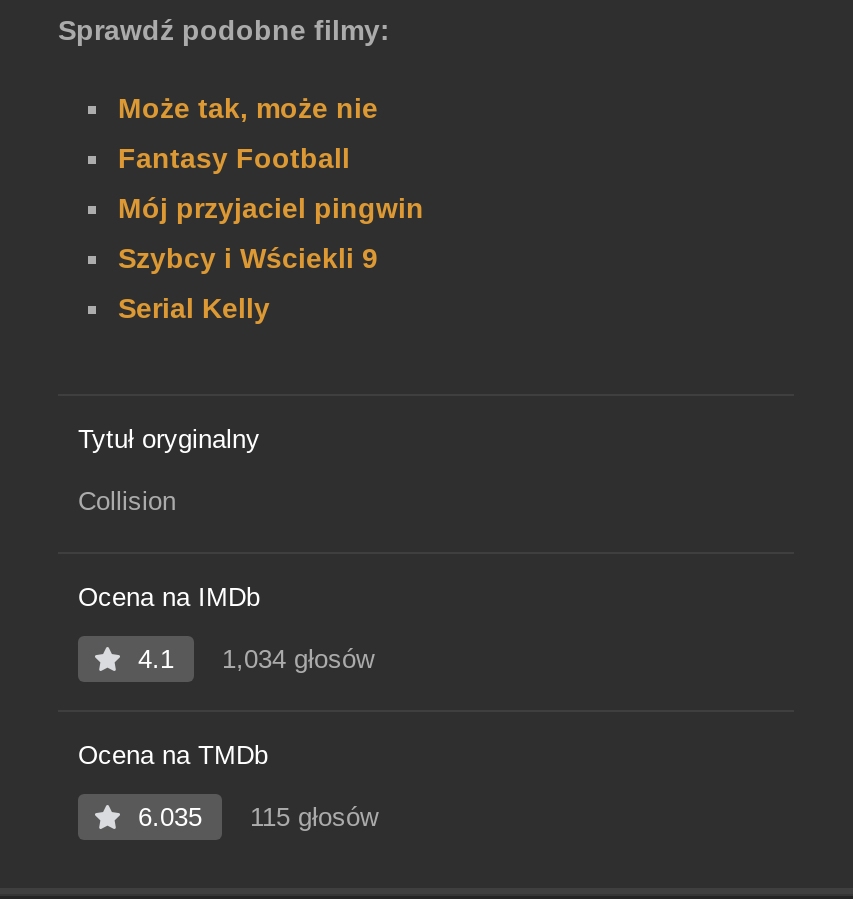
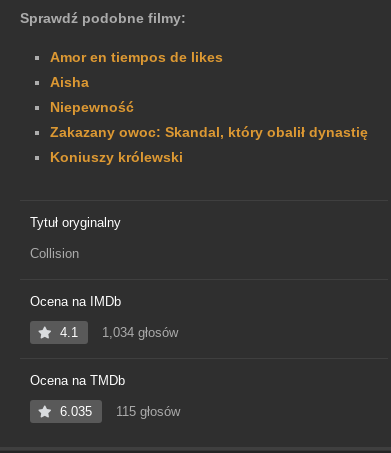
- Może tak, może nie
+ Amor en tiempos de likes

- Fantasy Football
+ Aisha

- Mój przyjaciel pingwin
+ Niepewność

- Szybcy i Wściekli 9
+ Zakazany owoc: Skandal, który obalił dynastię

- Serial Kelly
+ Koniuszy królewski
